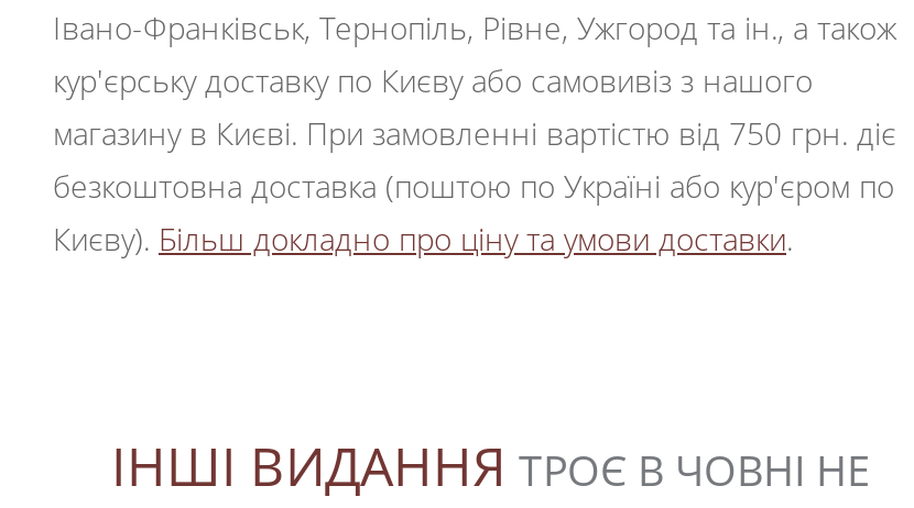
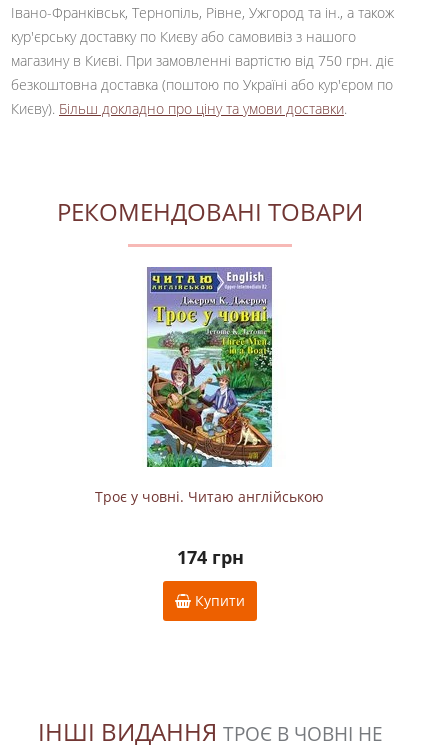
+ РЕКОМЕНДОВАНІ ТОВАРИ

+ [image]
+ Троє у човні. Читаю англійською
+ 174 грн
+ Купити
